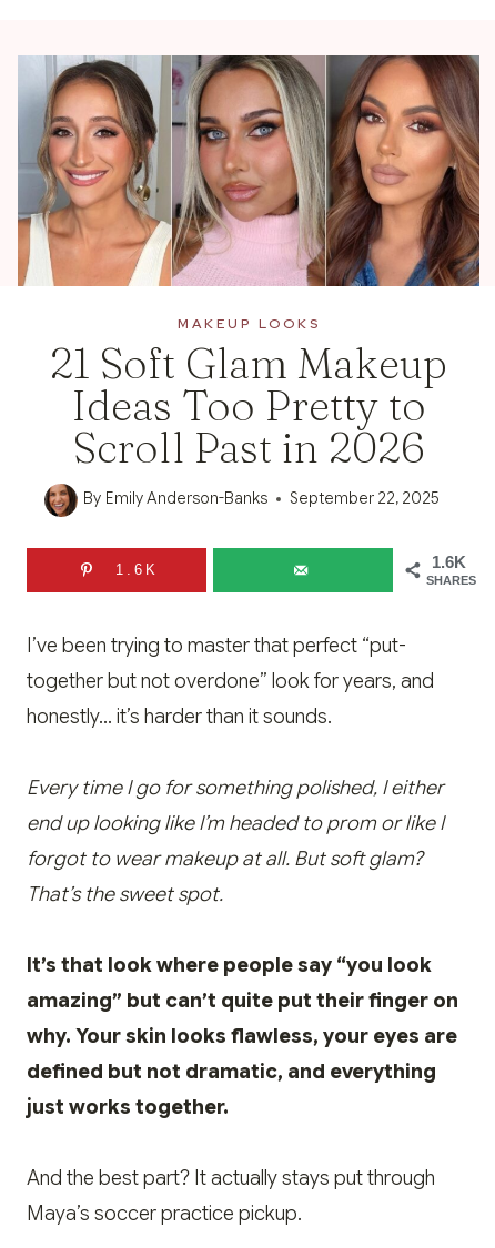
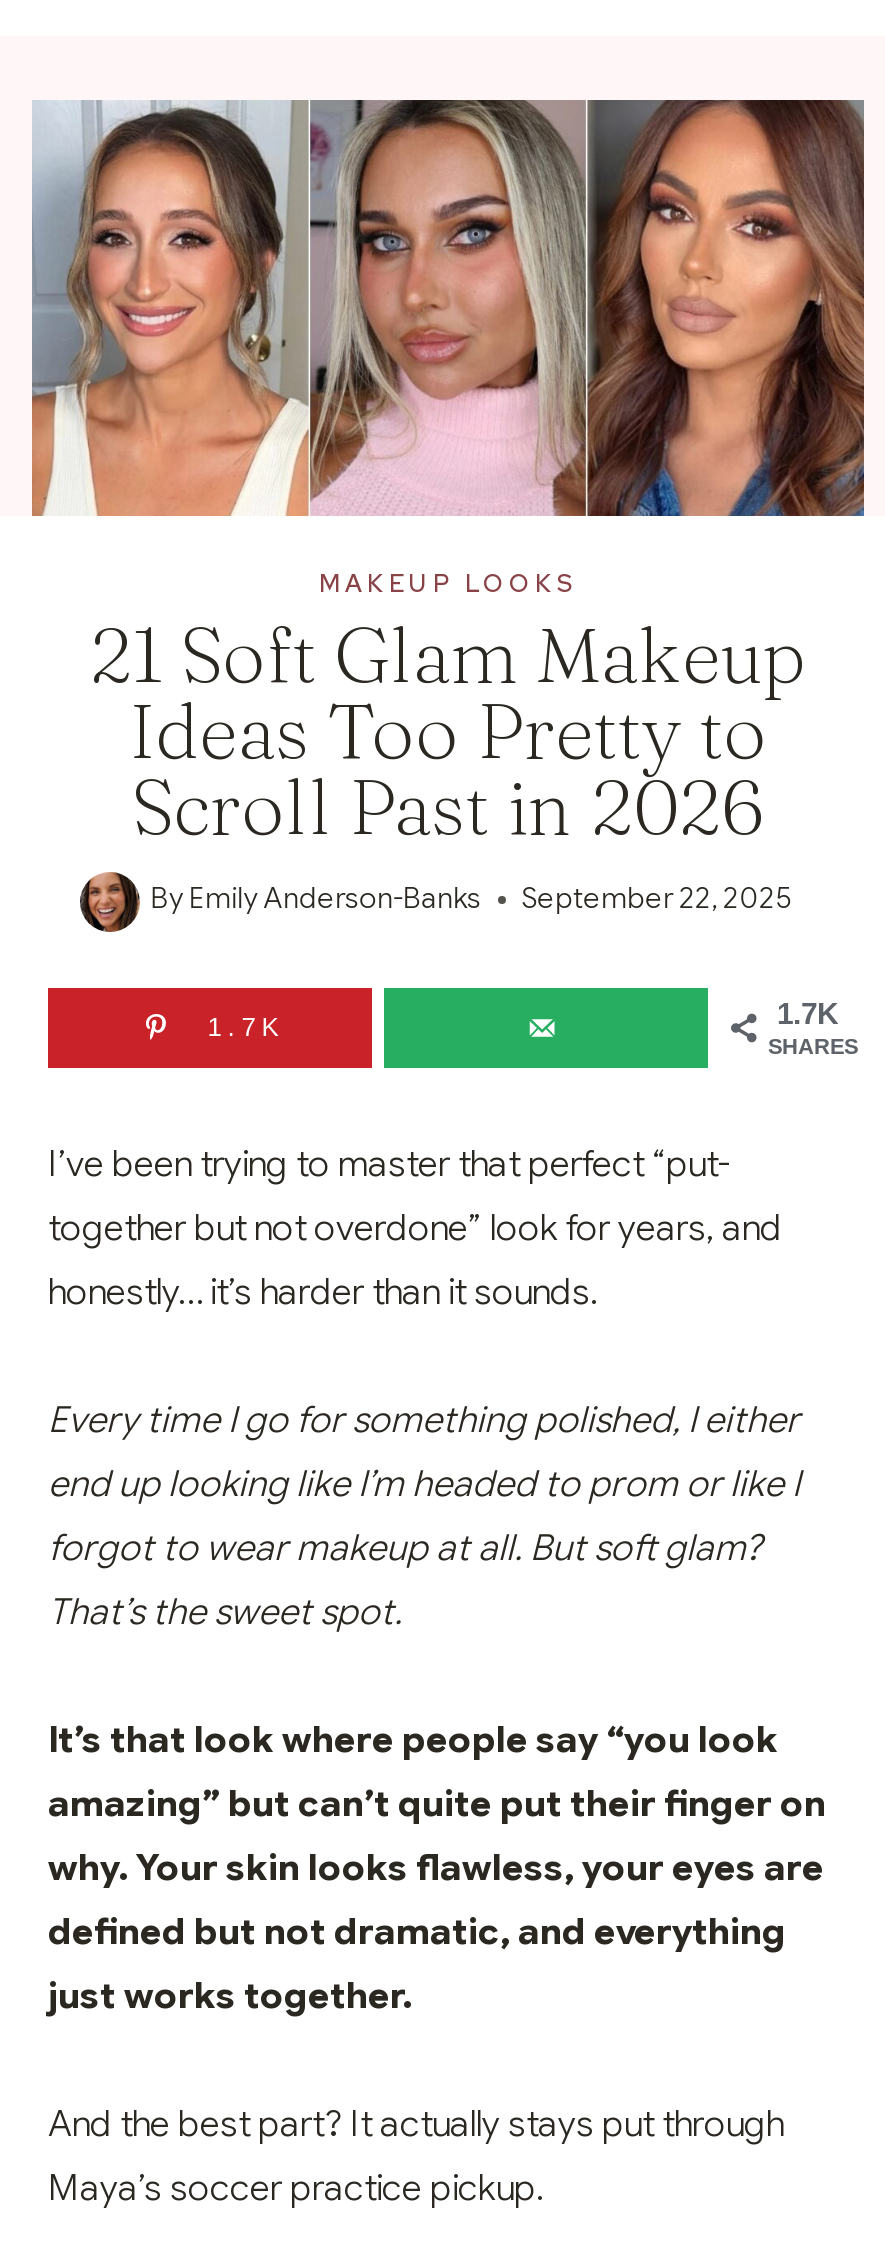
- 1.6K
+ 1.7K

- 1.6K
+ 1.7K
